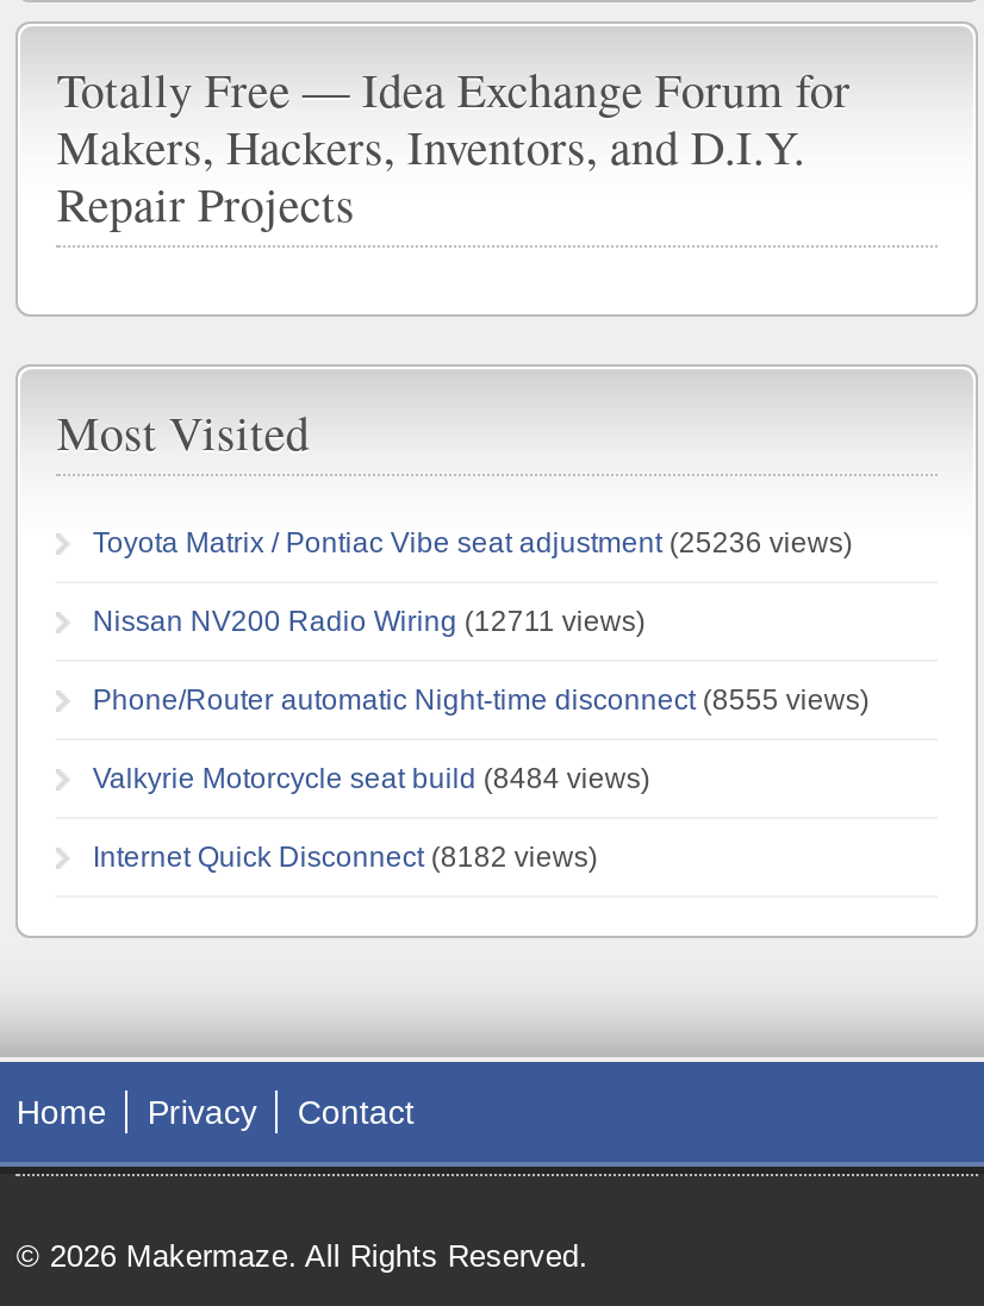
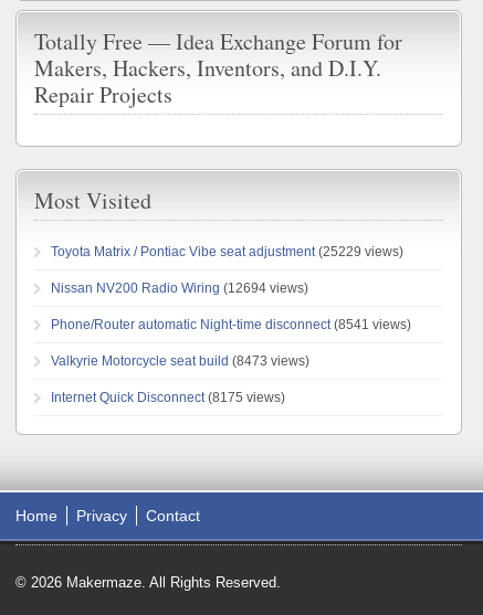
- Toyota Matrix / Pontiac Vibe seat adjustment (25236 views)
+ Toyota Matrix / Pontiac Vibe seat adjustment (25229 views)

- Nissan NV200 Radio Wiring (12711 views)
+ Nissan NV200 Radio Wiring (12694 views)

- Phone/Router automatic Night-time disconnect (8555 views)
+ Phone/Router automatic Night-time disconnect (8541 views)

- Valkyrie Motorcycle seat build (8484 views)
+ Valkyrie Motorcycle seat build (8473 views)

- Internet Quick Disconnect (8182 views)
+ Internet Quick Disconnect (8175 views)
